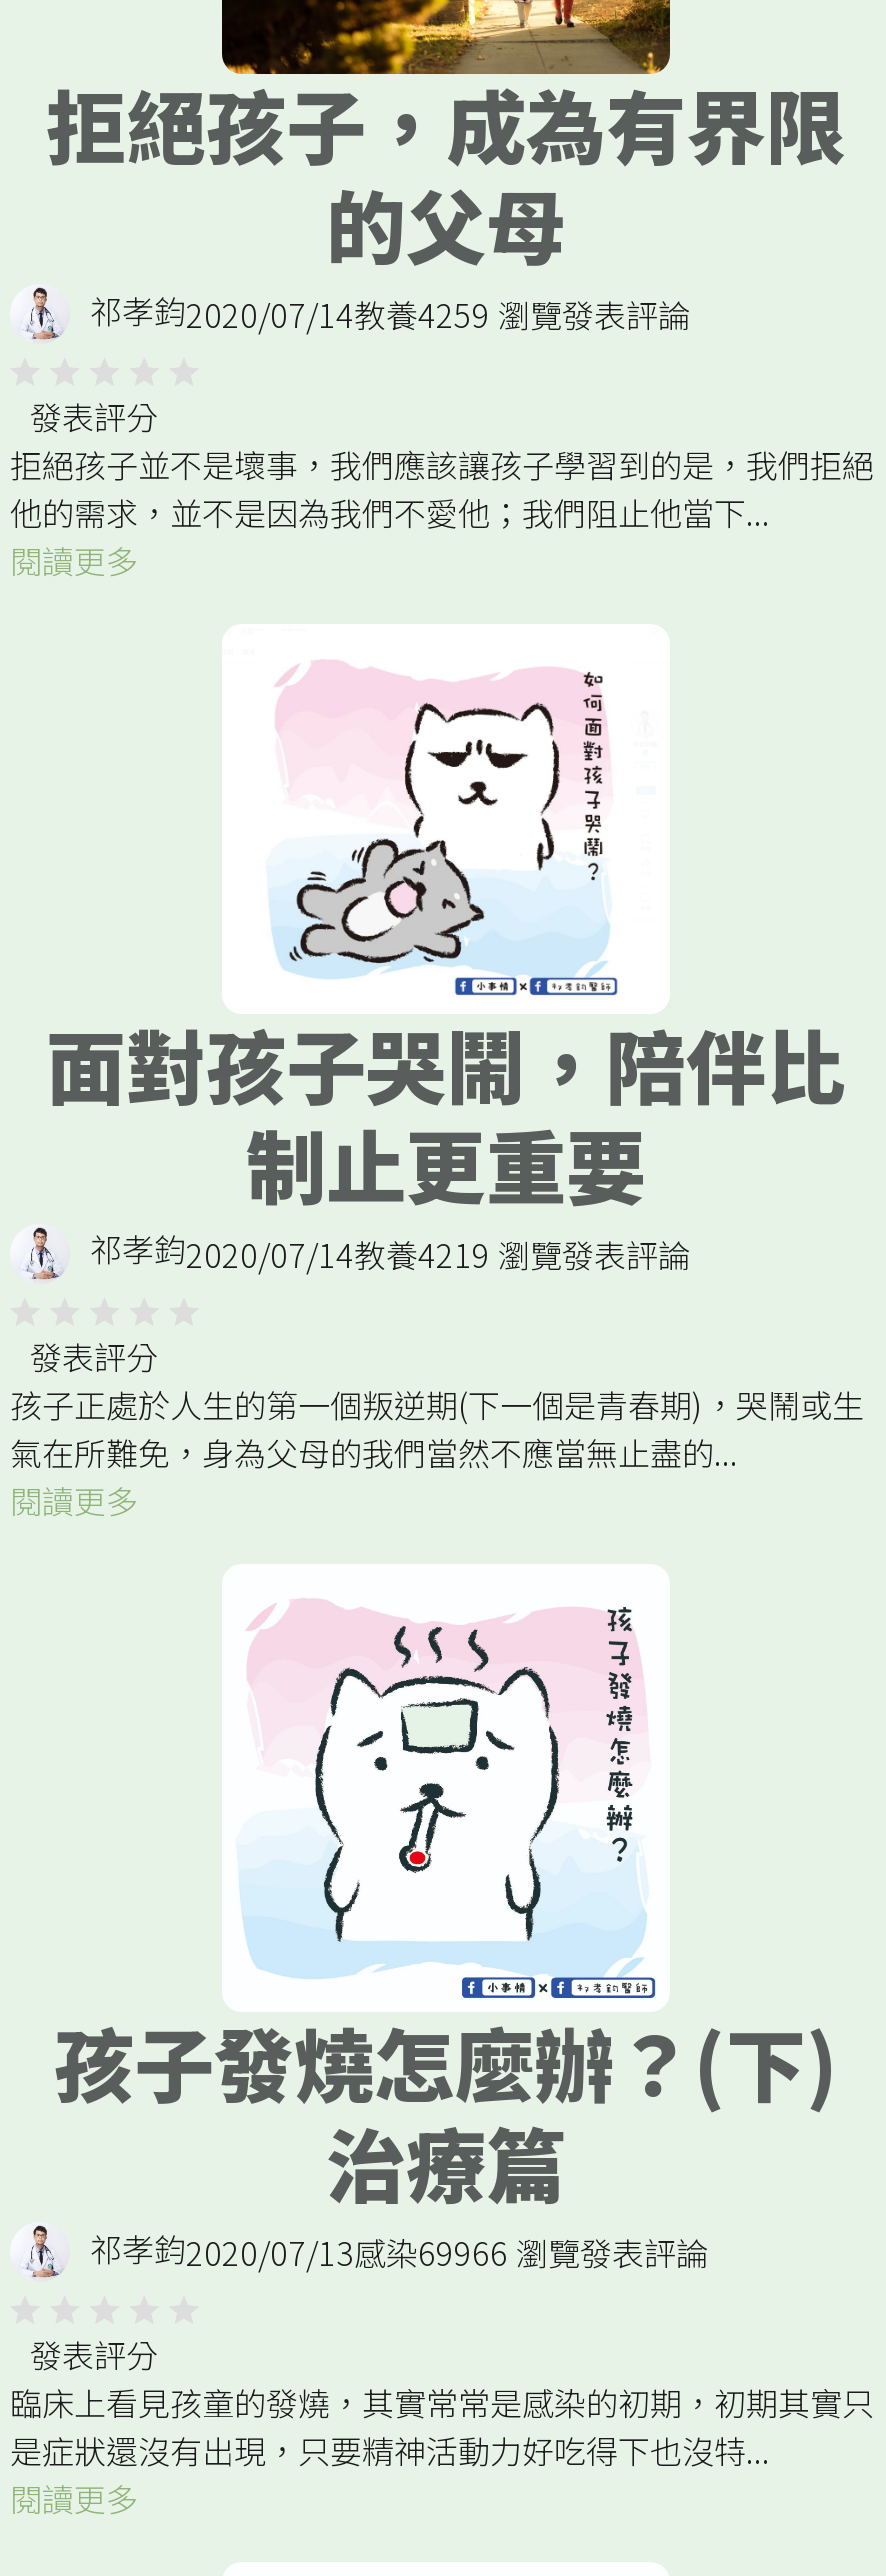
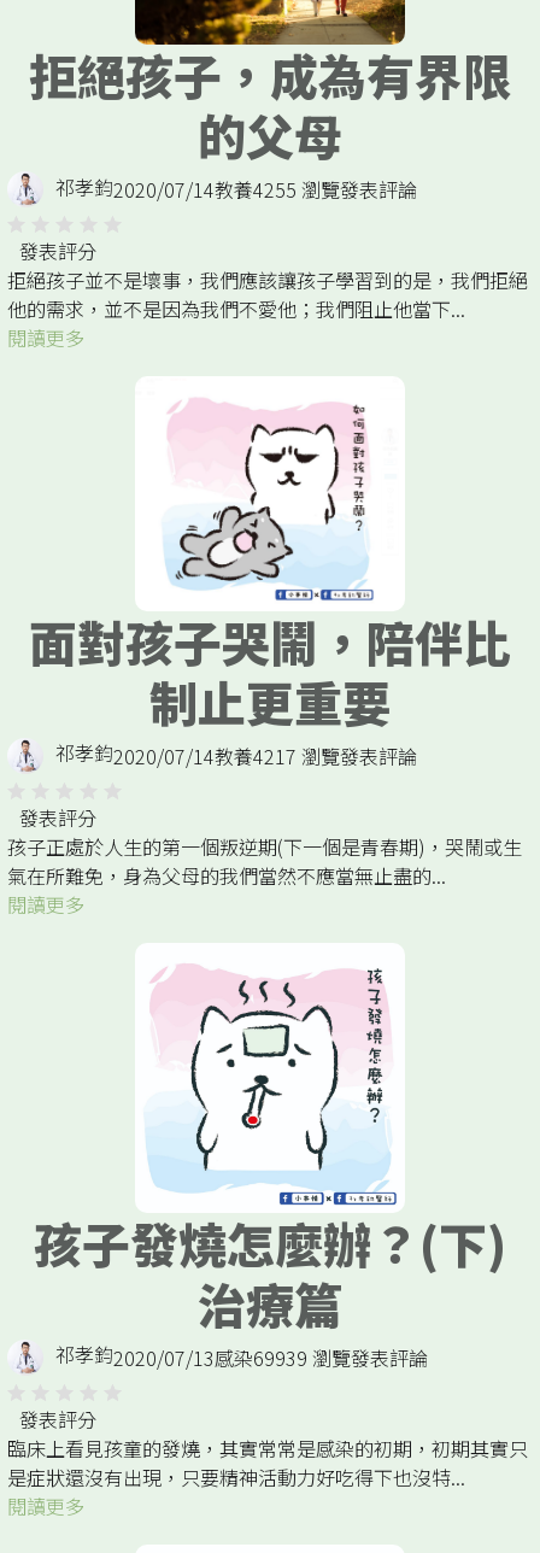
- 祁孝鈞2020/07/14教養4259 瀏覽發表評論
+ 祁孝鈞2020/07/14教養4255 瀏覽發表評論

- 祁孝鈞2020/07/14教養4219 瀏覽發表評論
+ 祁孝鈞2020/07/14教養4217 瀏覽發表評論

- 祁孝鈞2020/07/13感染69966 瀏覽發表評論
+ 祁孝鈞2020/07/13感染69939 瀏覽發表評論
